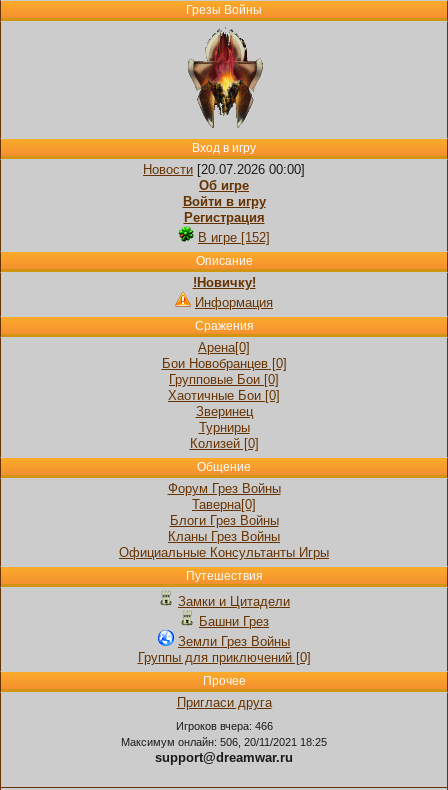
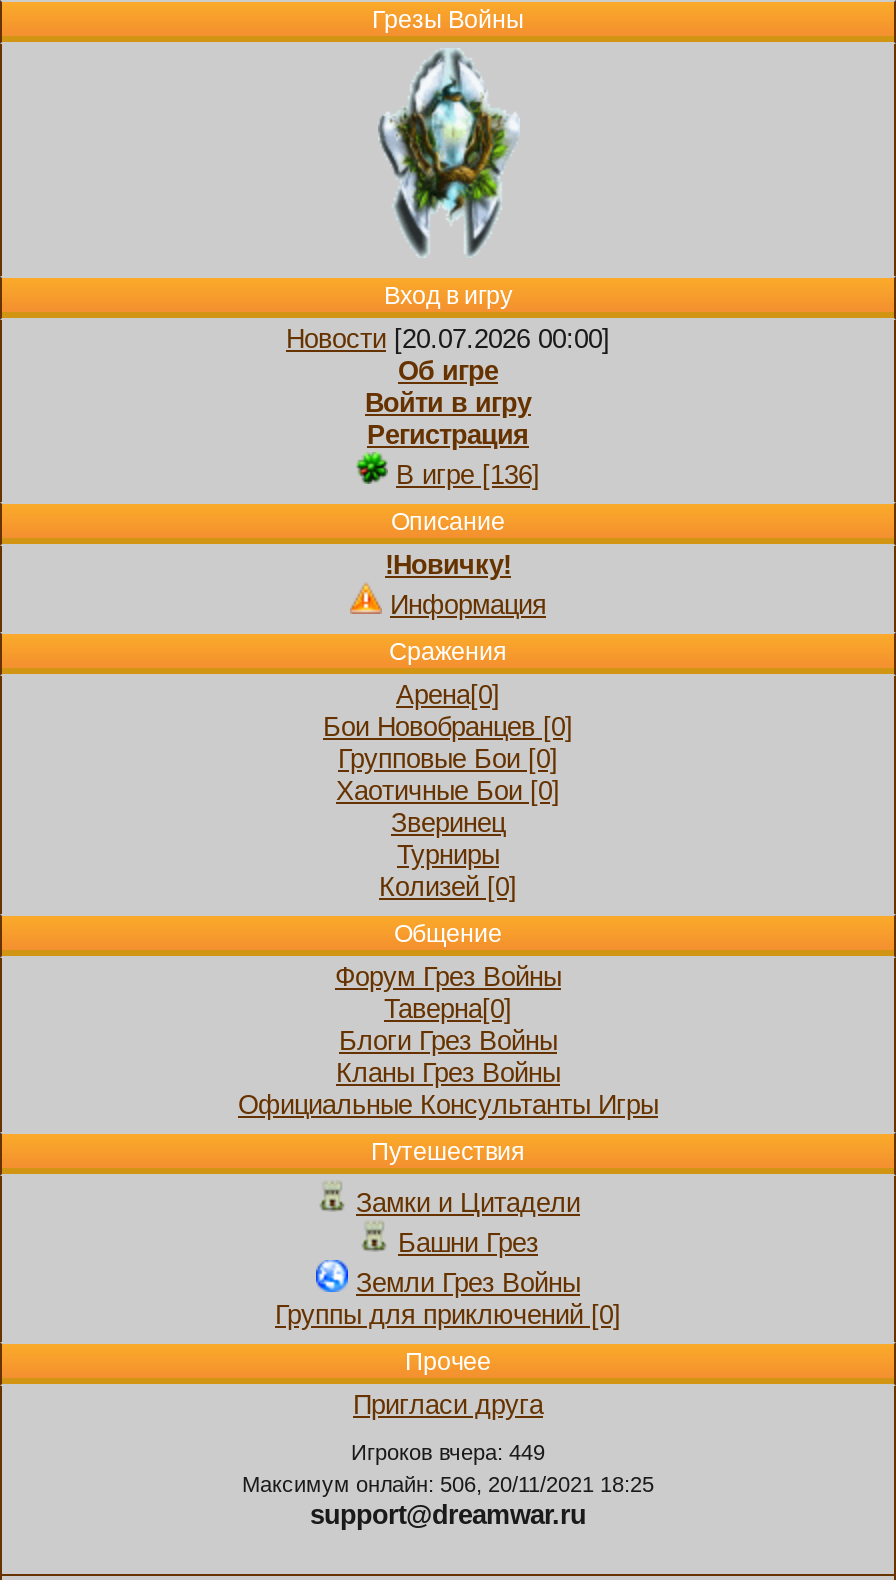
- [image]
+ [image]

- В игре [152]
+ В игре [136]

- Игроков вчера: 466
+ Игроков вчера: 449
